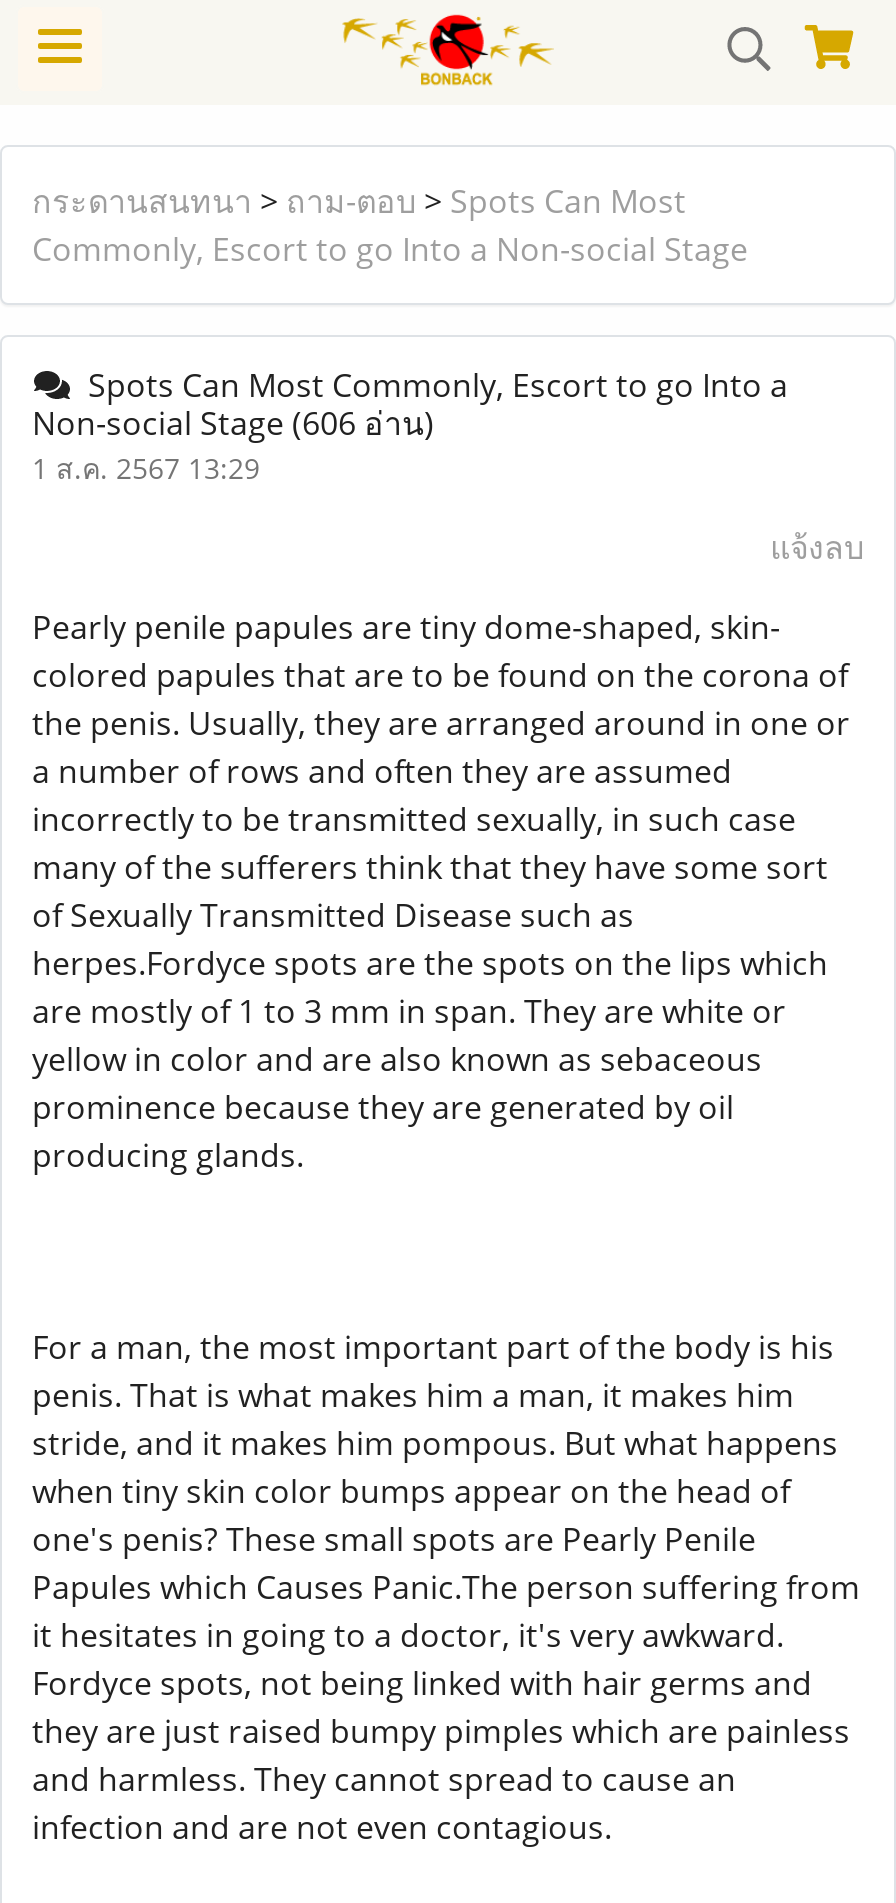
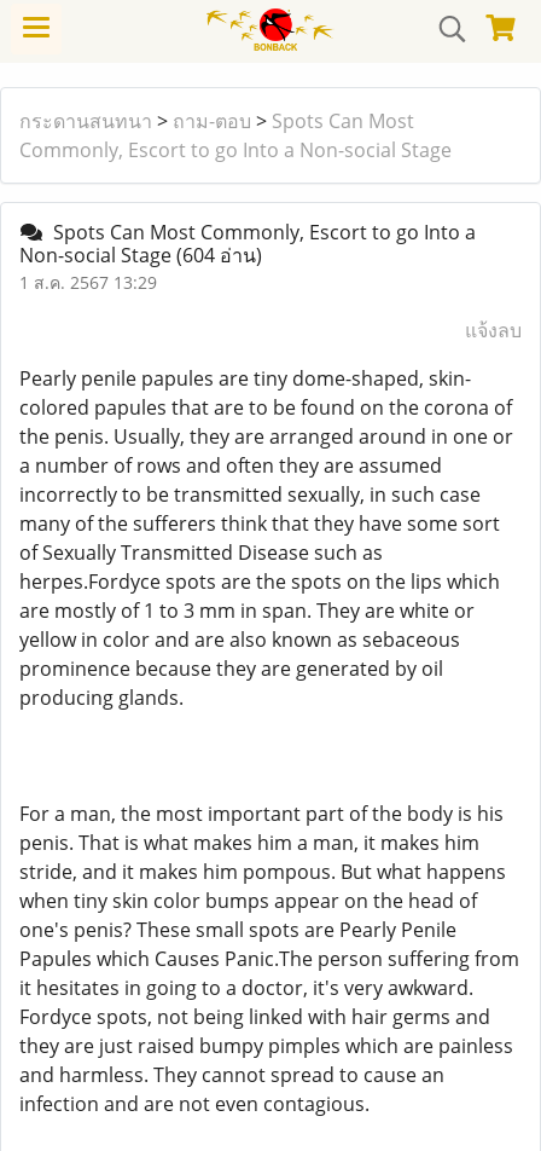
- Non-social Stage (606 อ่าน)
+ Non-social Stage (604 อ่าน)
